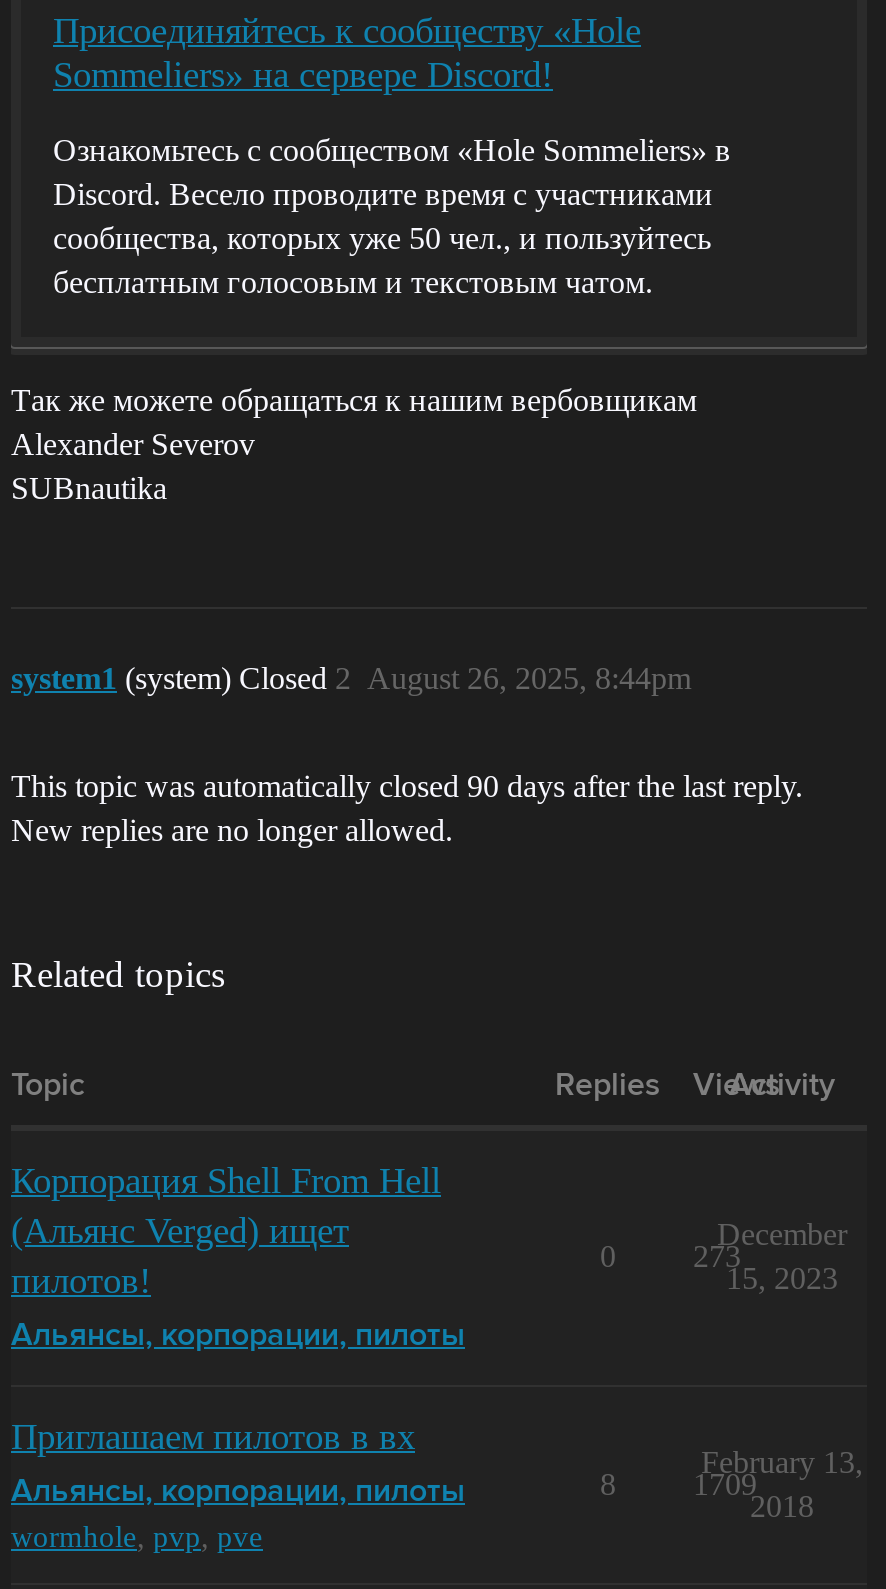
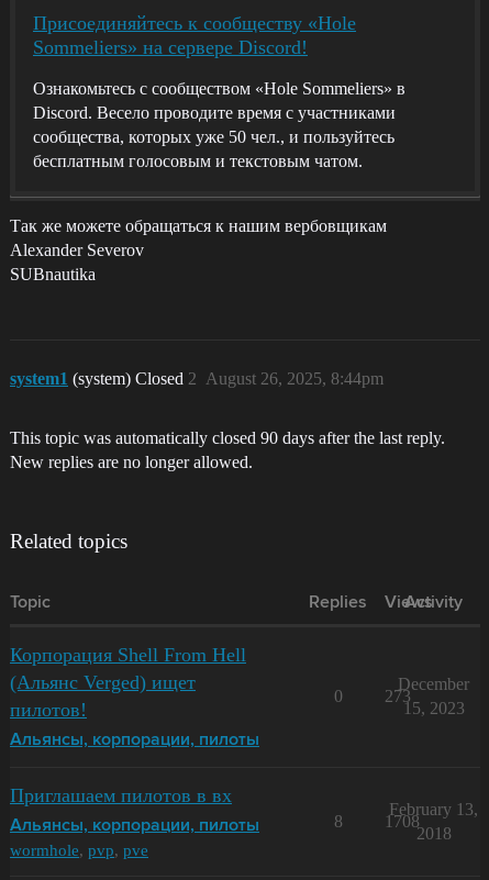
- 1709
+ 1708
